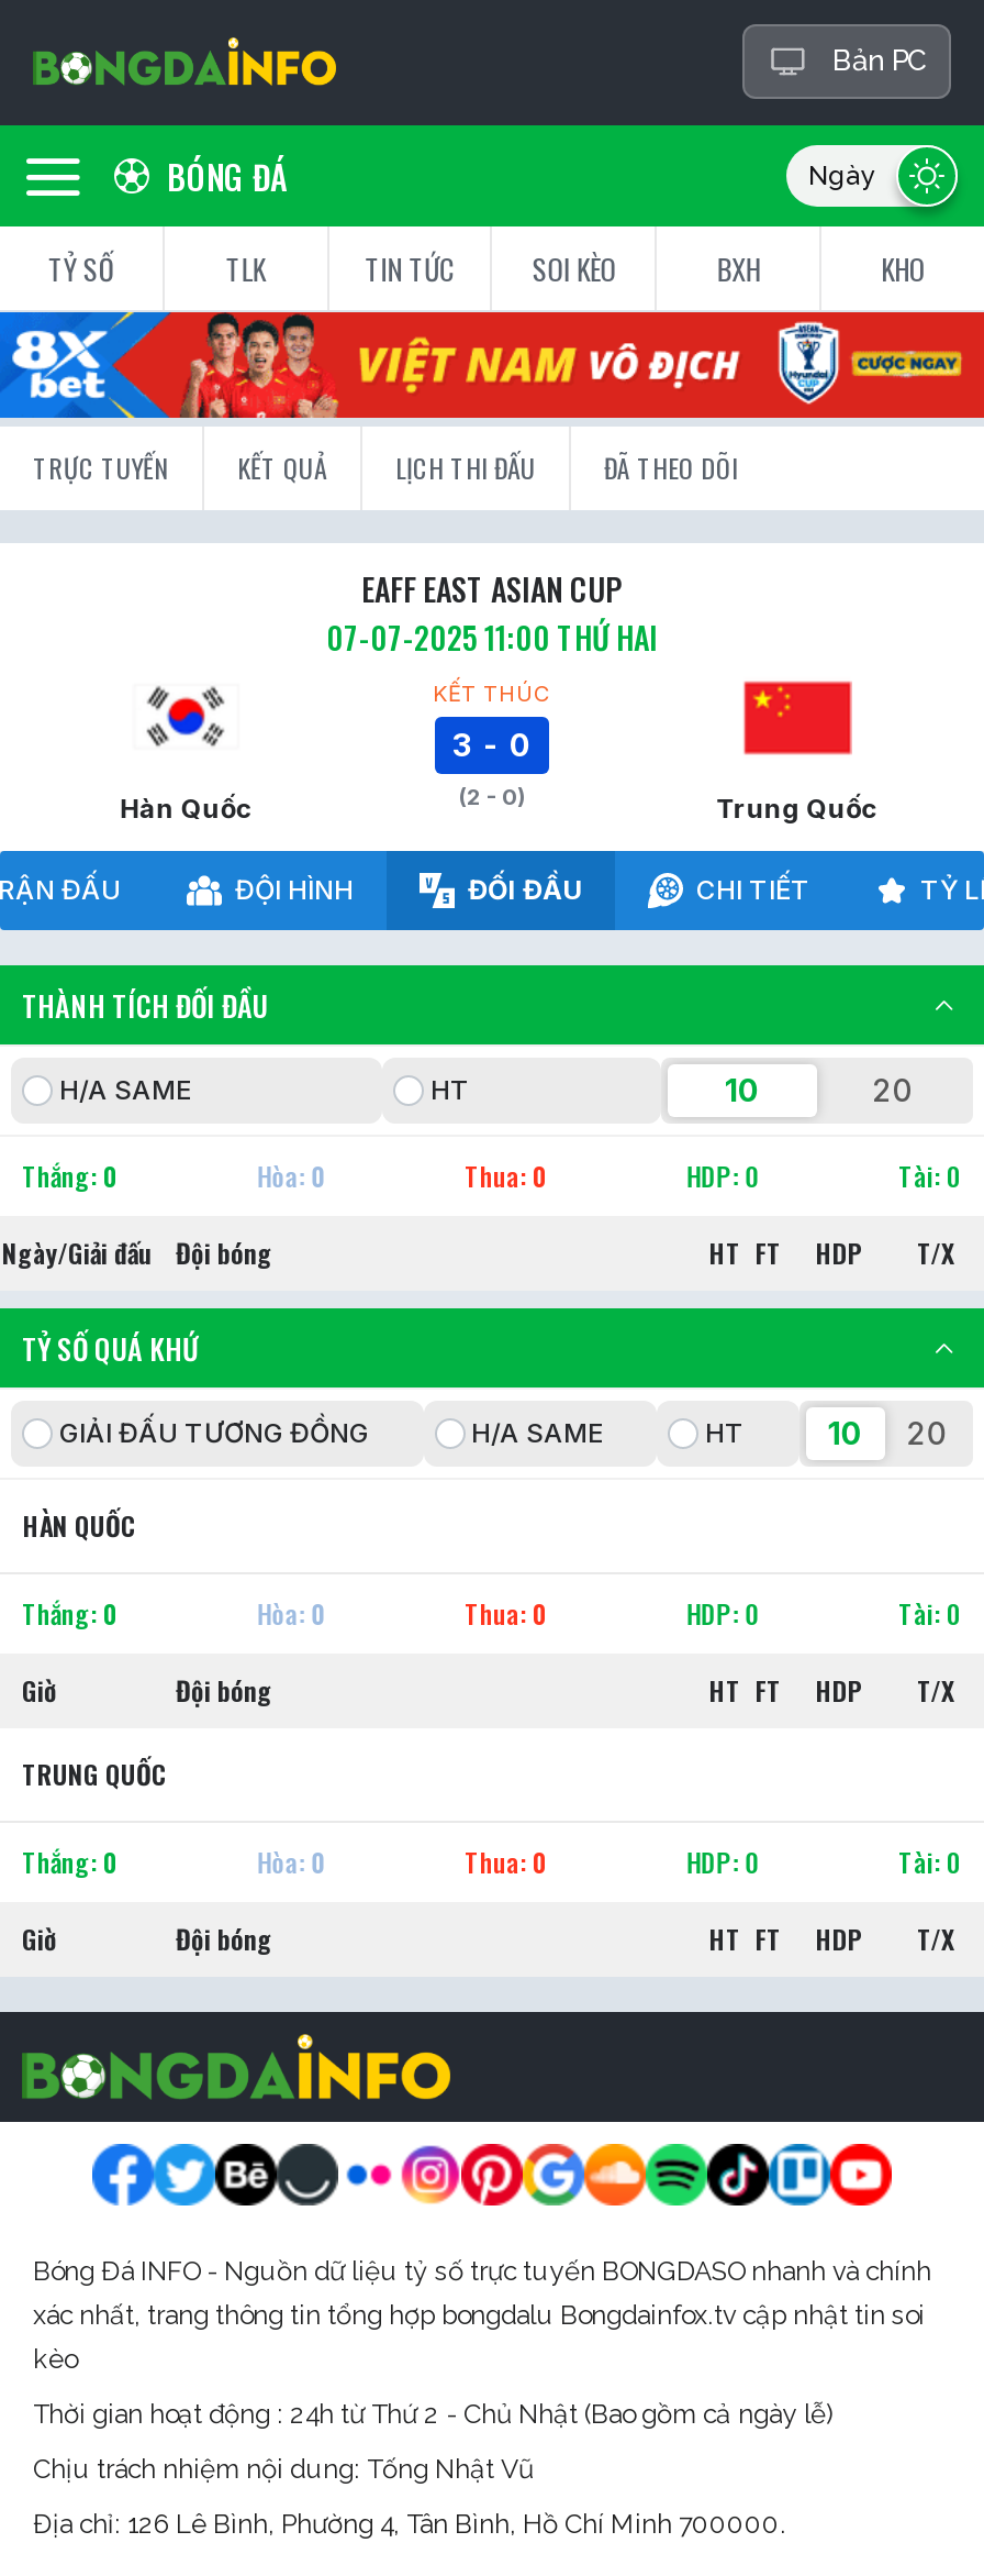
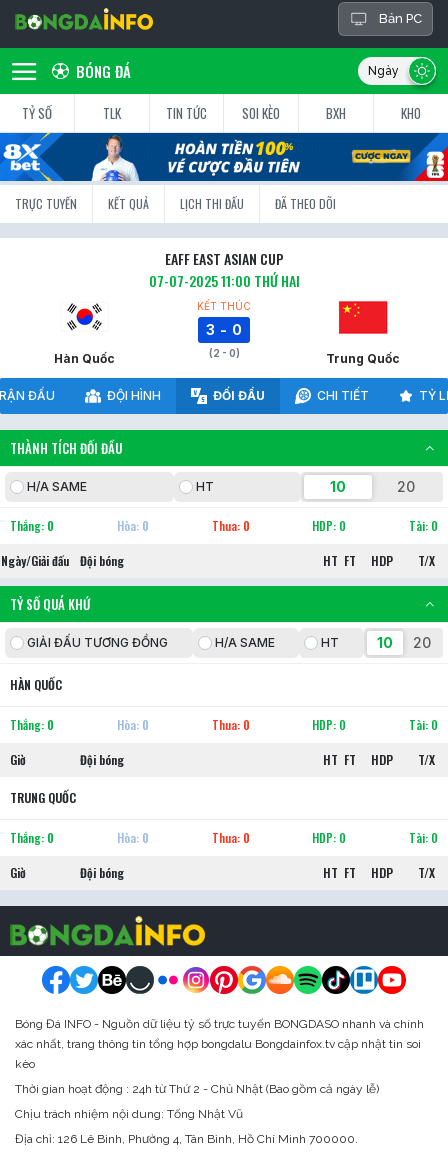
- [image]
+ [image]
